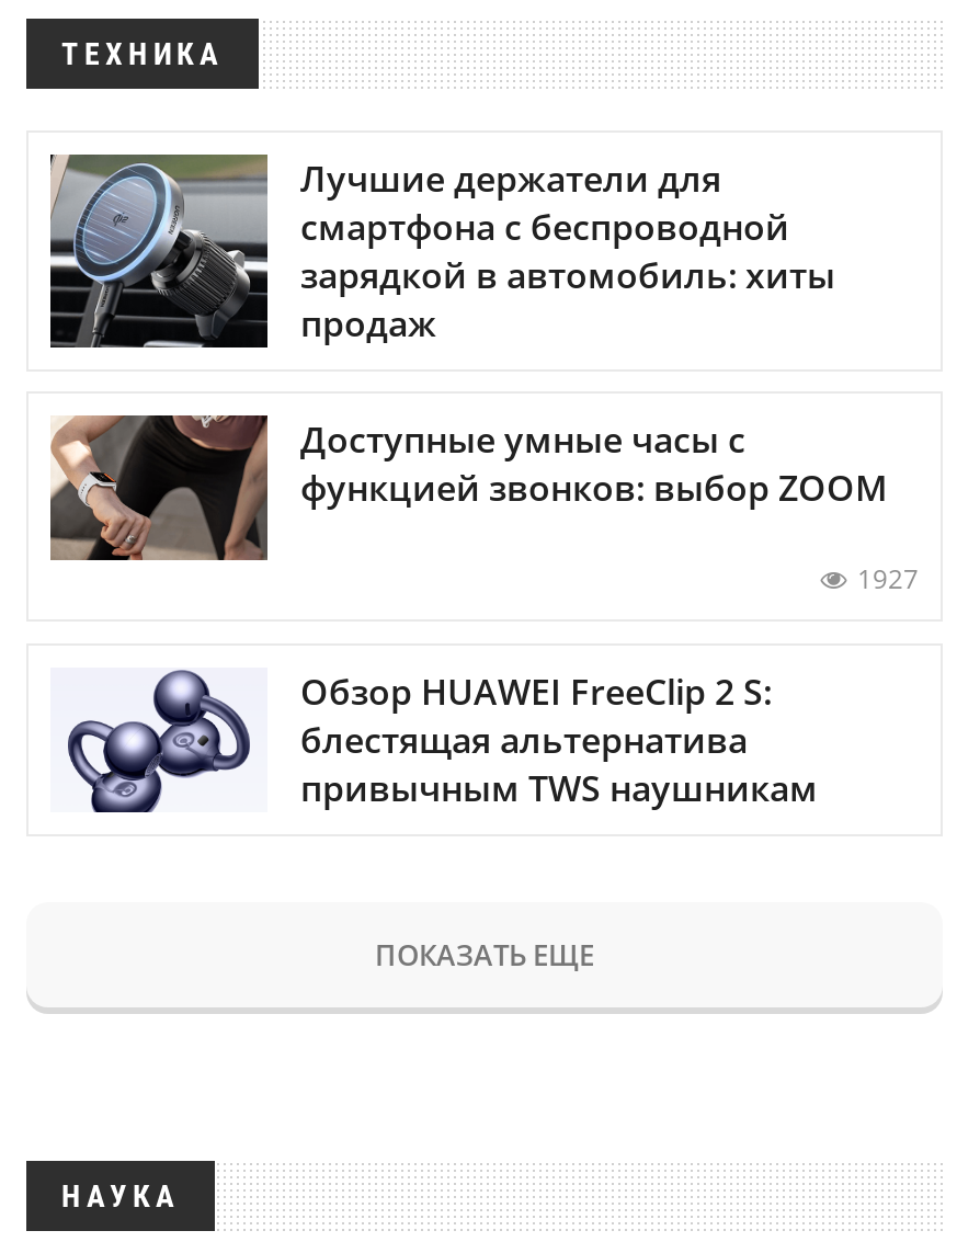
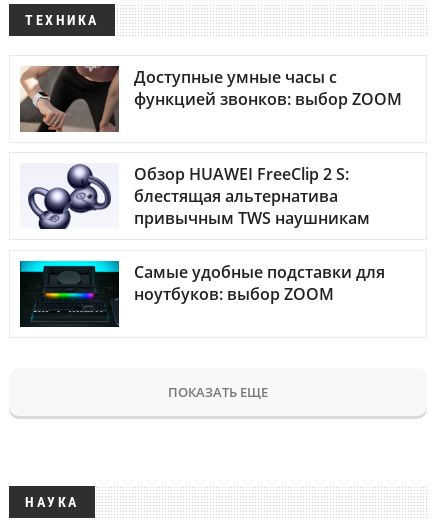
- [image]
- Лучшие держатели для
- смартфона с беспроводной
- зарядкой в автомобиль: хиты
- продаж

moved up: [image] | Доступные умные часы с | функцией звонков: выбор ZOOM

- 1927

moved up: [image] | Обзор HUAWEI FreeClip 2 S: | блестящая альтернатива | привычным TWS наушникам

+ [image]
+ Самые удобные подставки для
+ ноутбуков: выбор ZOOM
